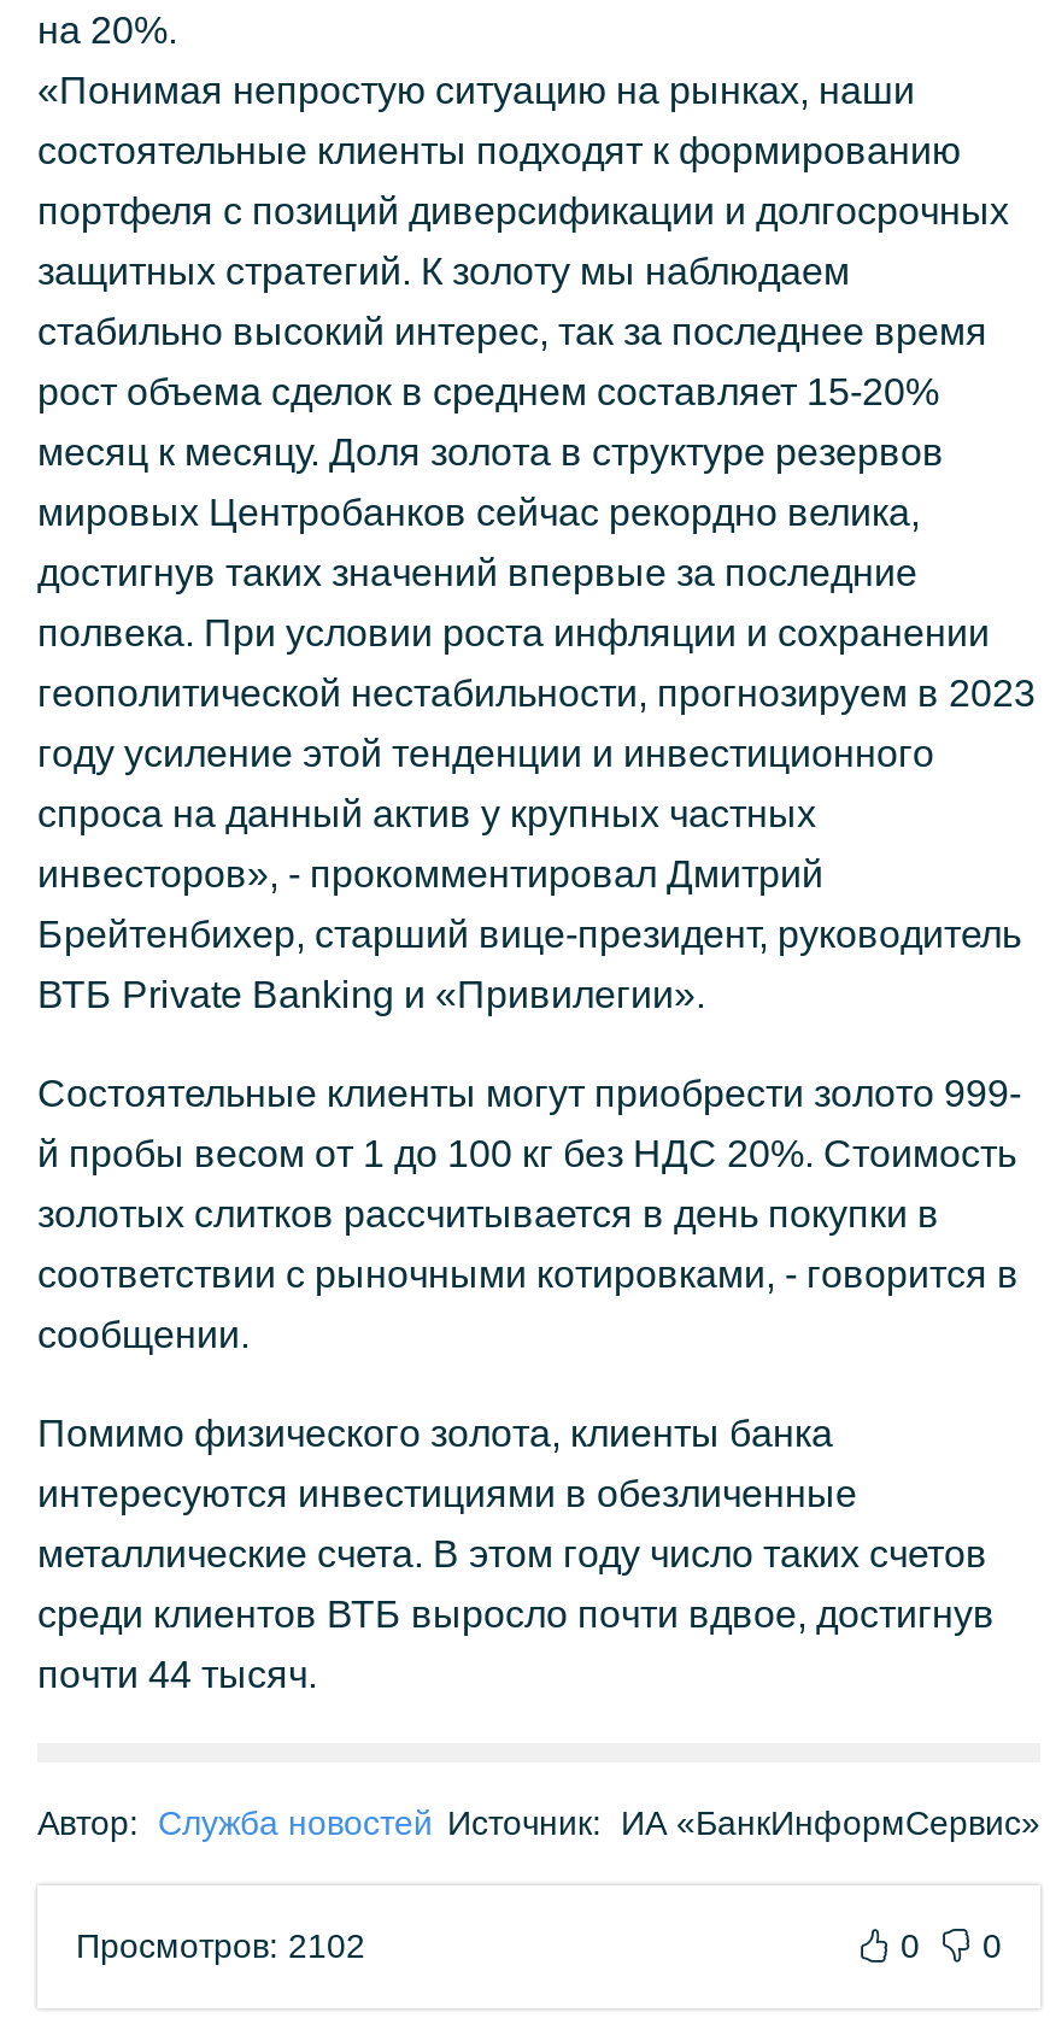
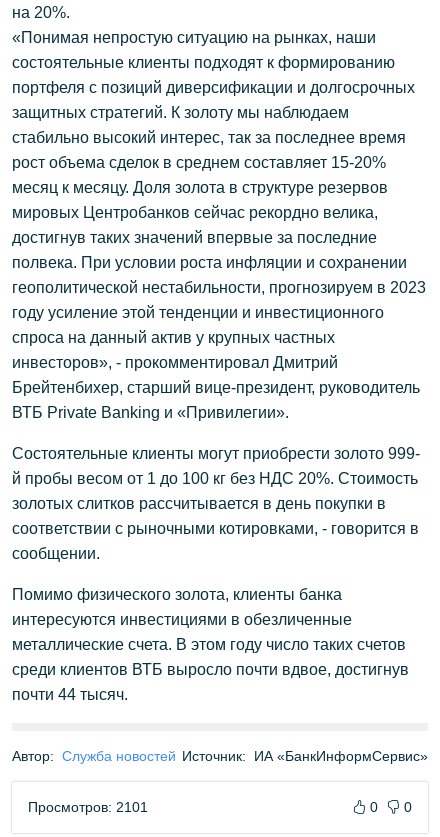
- Просмотров: 2102
+ Просмотров: 2101
